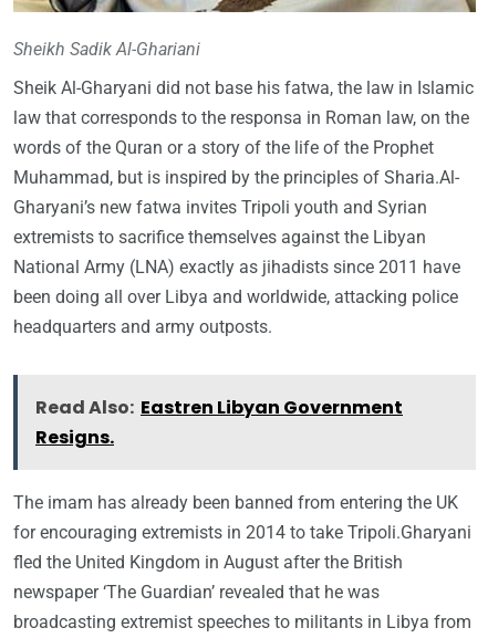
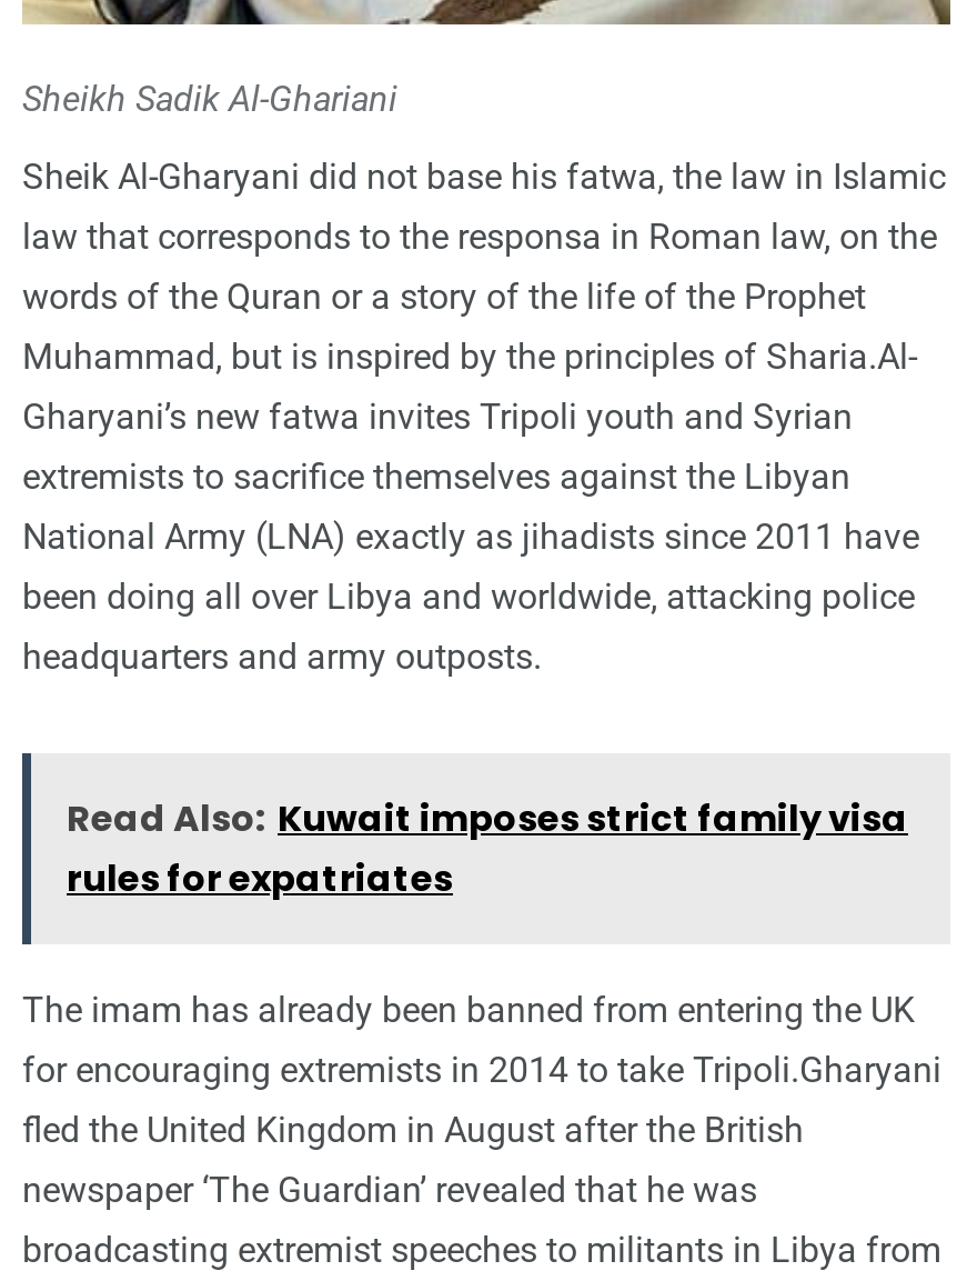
- Read Also: Eastren Libyan Government
- Resigns.
+ Read Also: Kuwait imposes strict family visa
+ rules for expatriates
